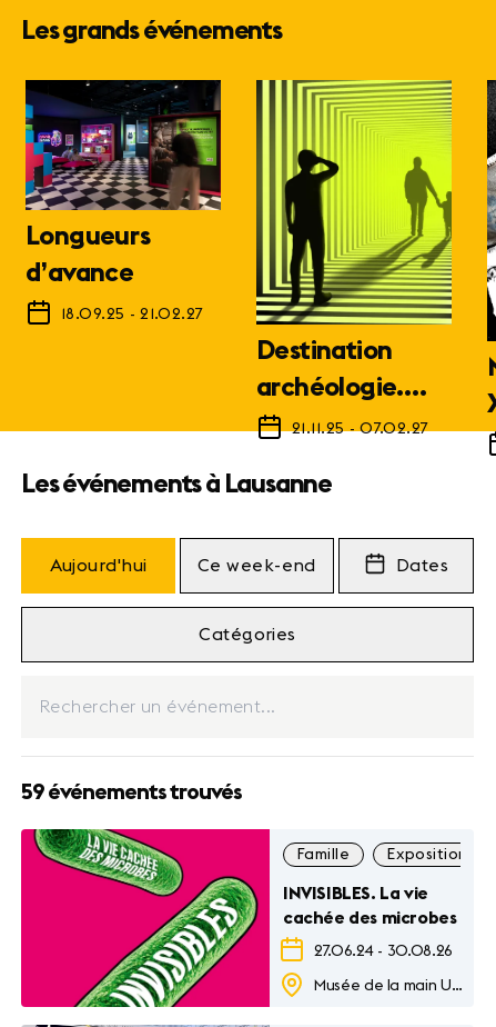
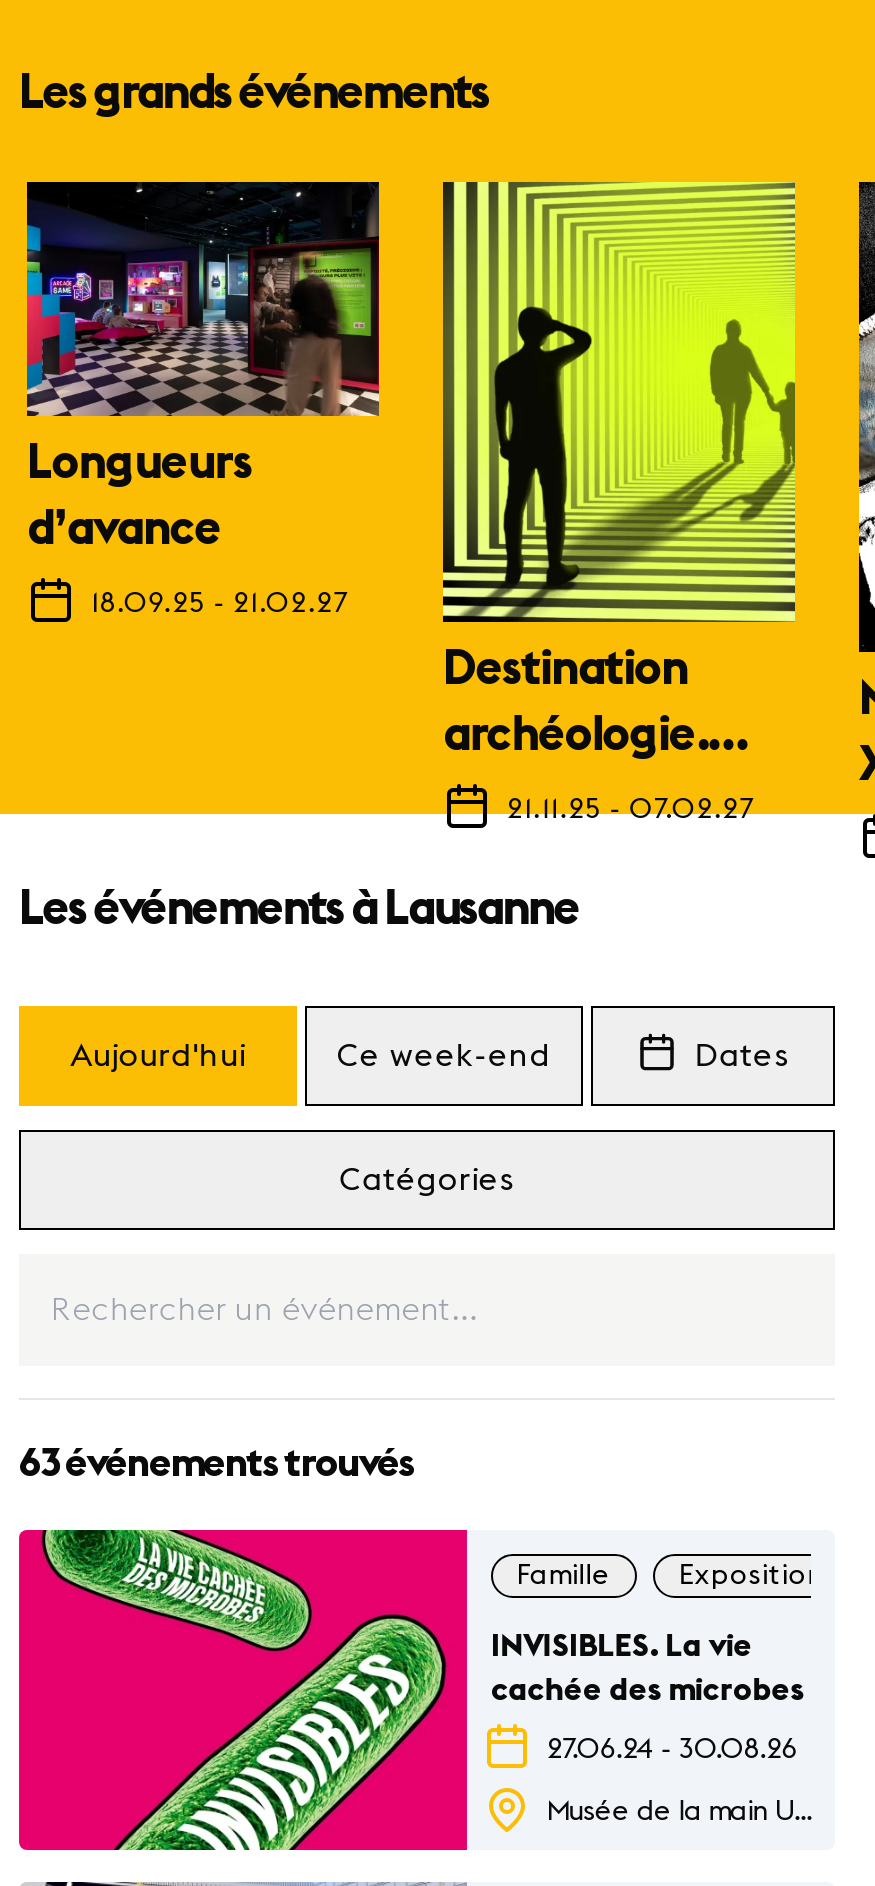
- 59 événements trouvés
+ 63 événements trouvés
